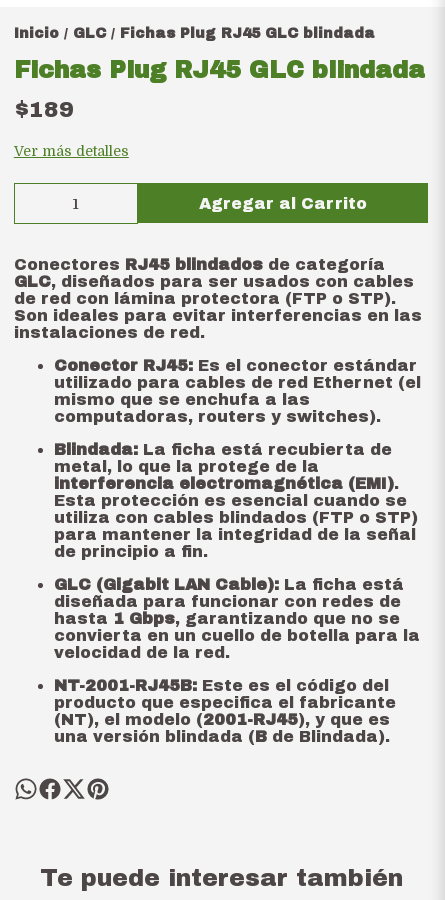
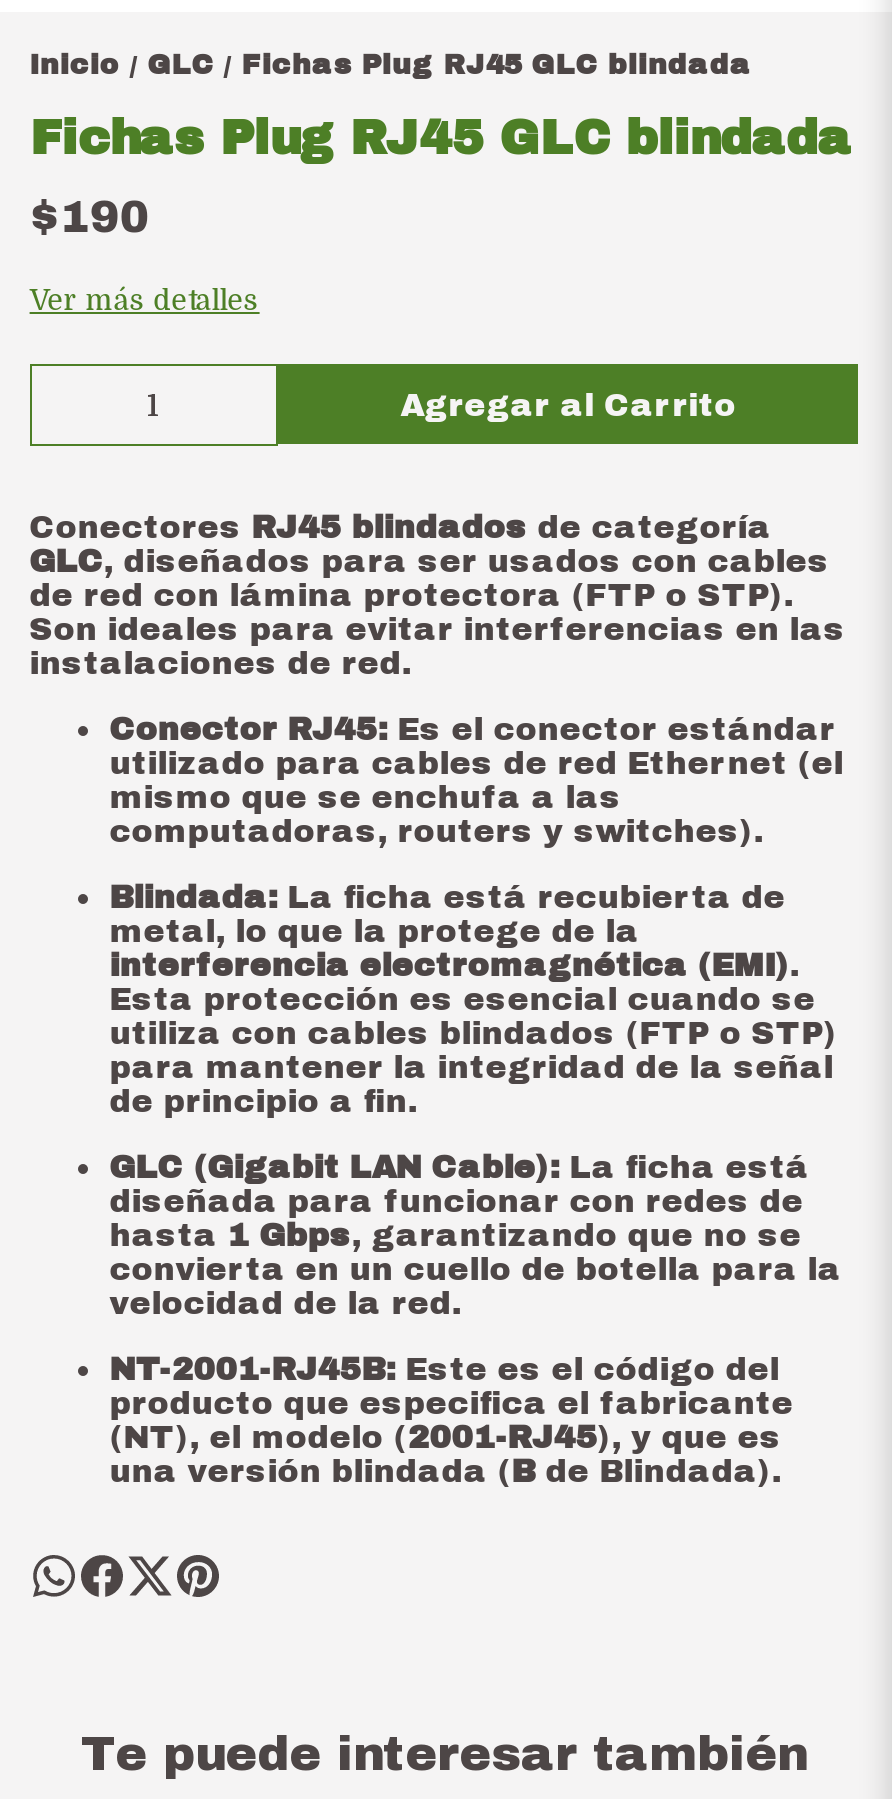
- $189
+ $190
